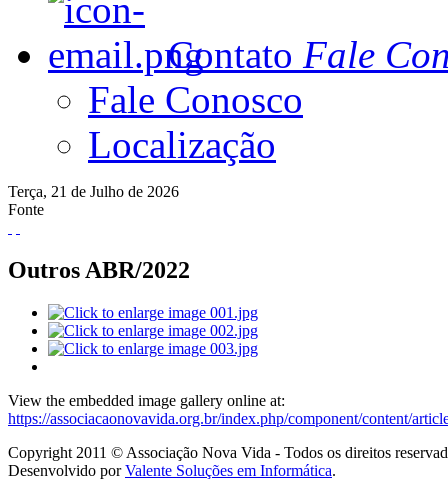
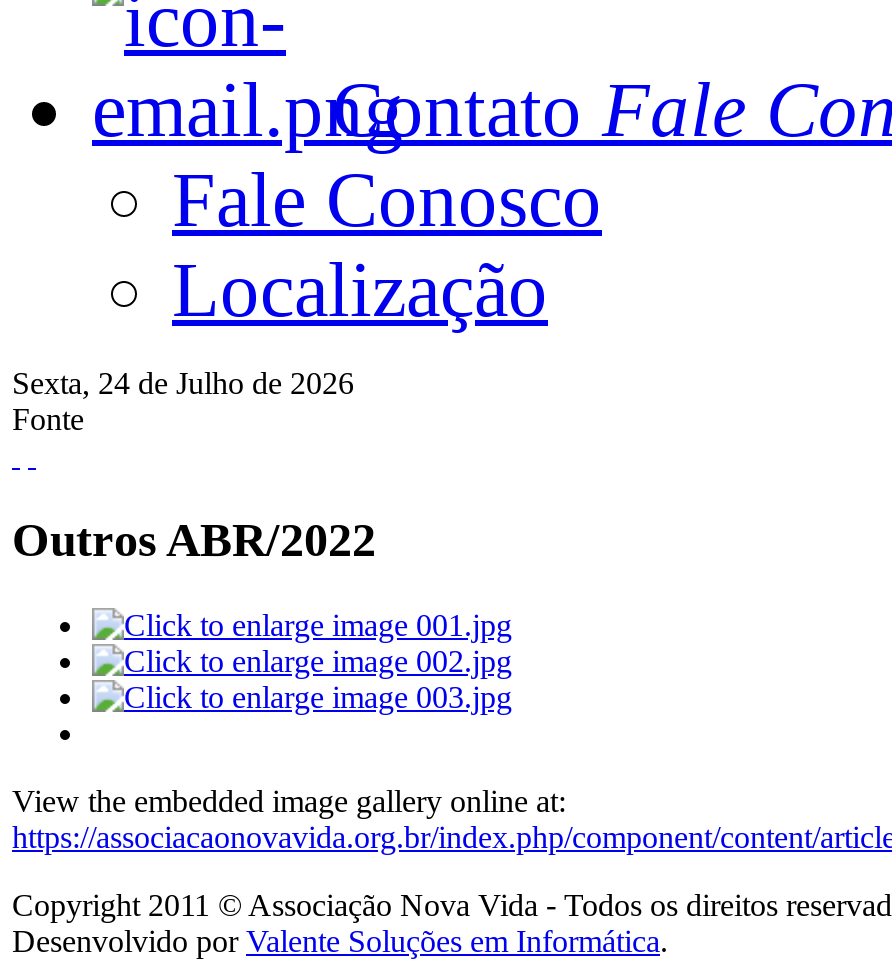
- Terça, 21 de Julho de 2026
+ Sexta, 24 de Julho de 2026
